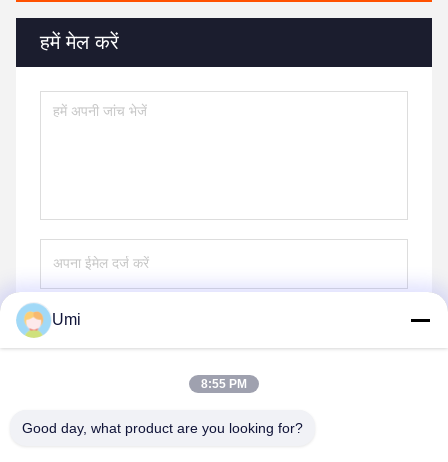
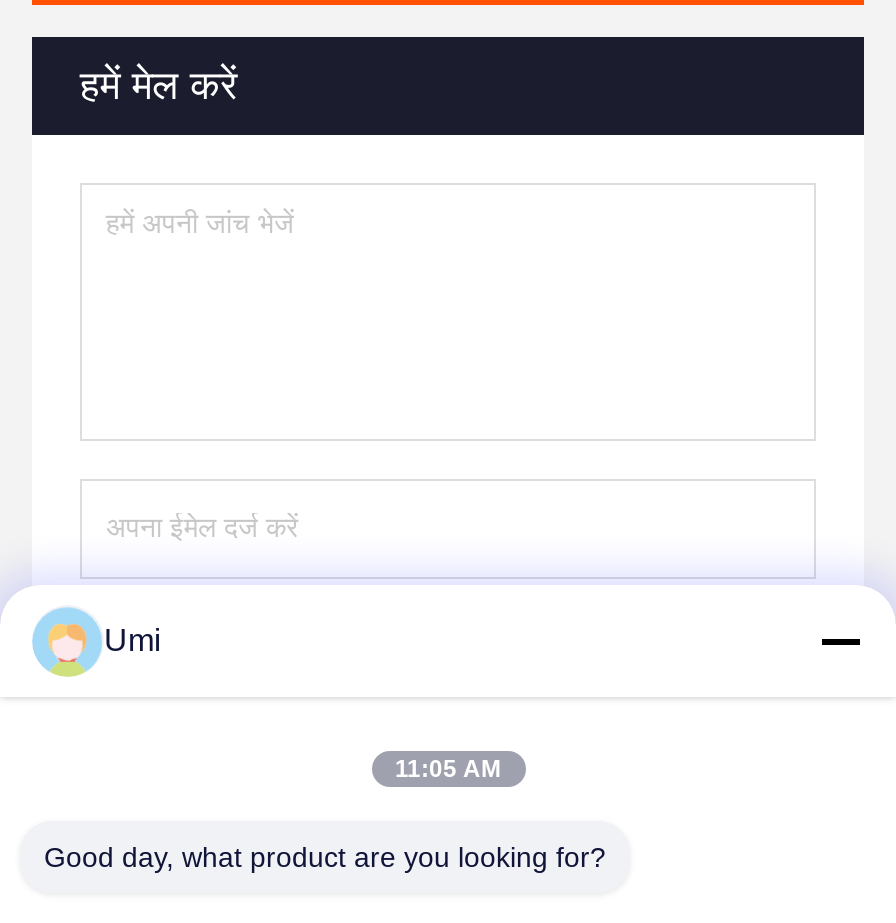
- 8:55 PM
+ 11:05 AM
